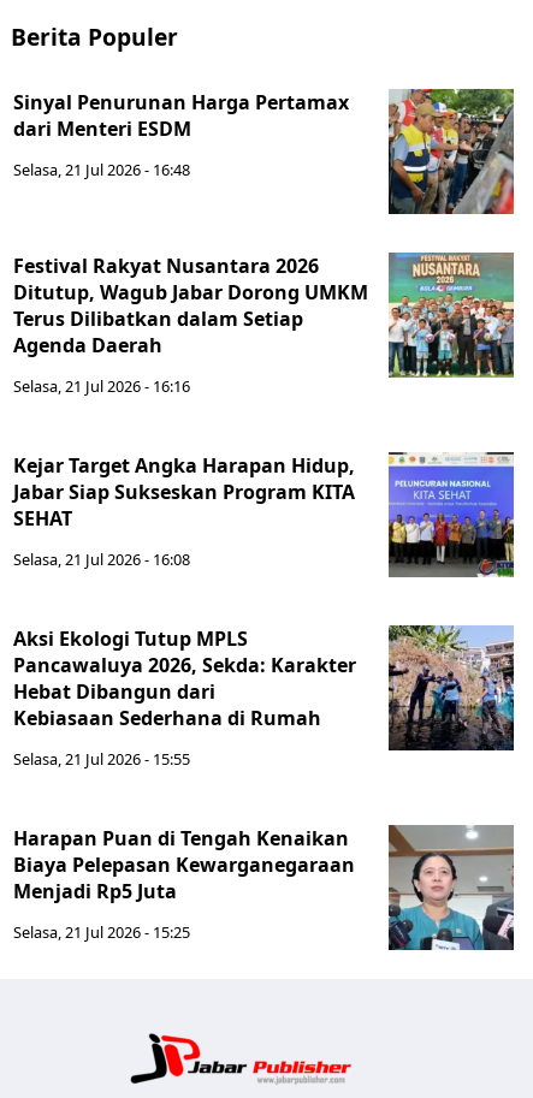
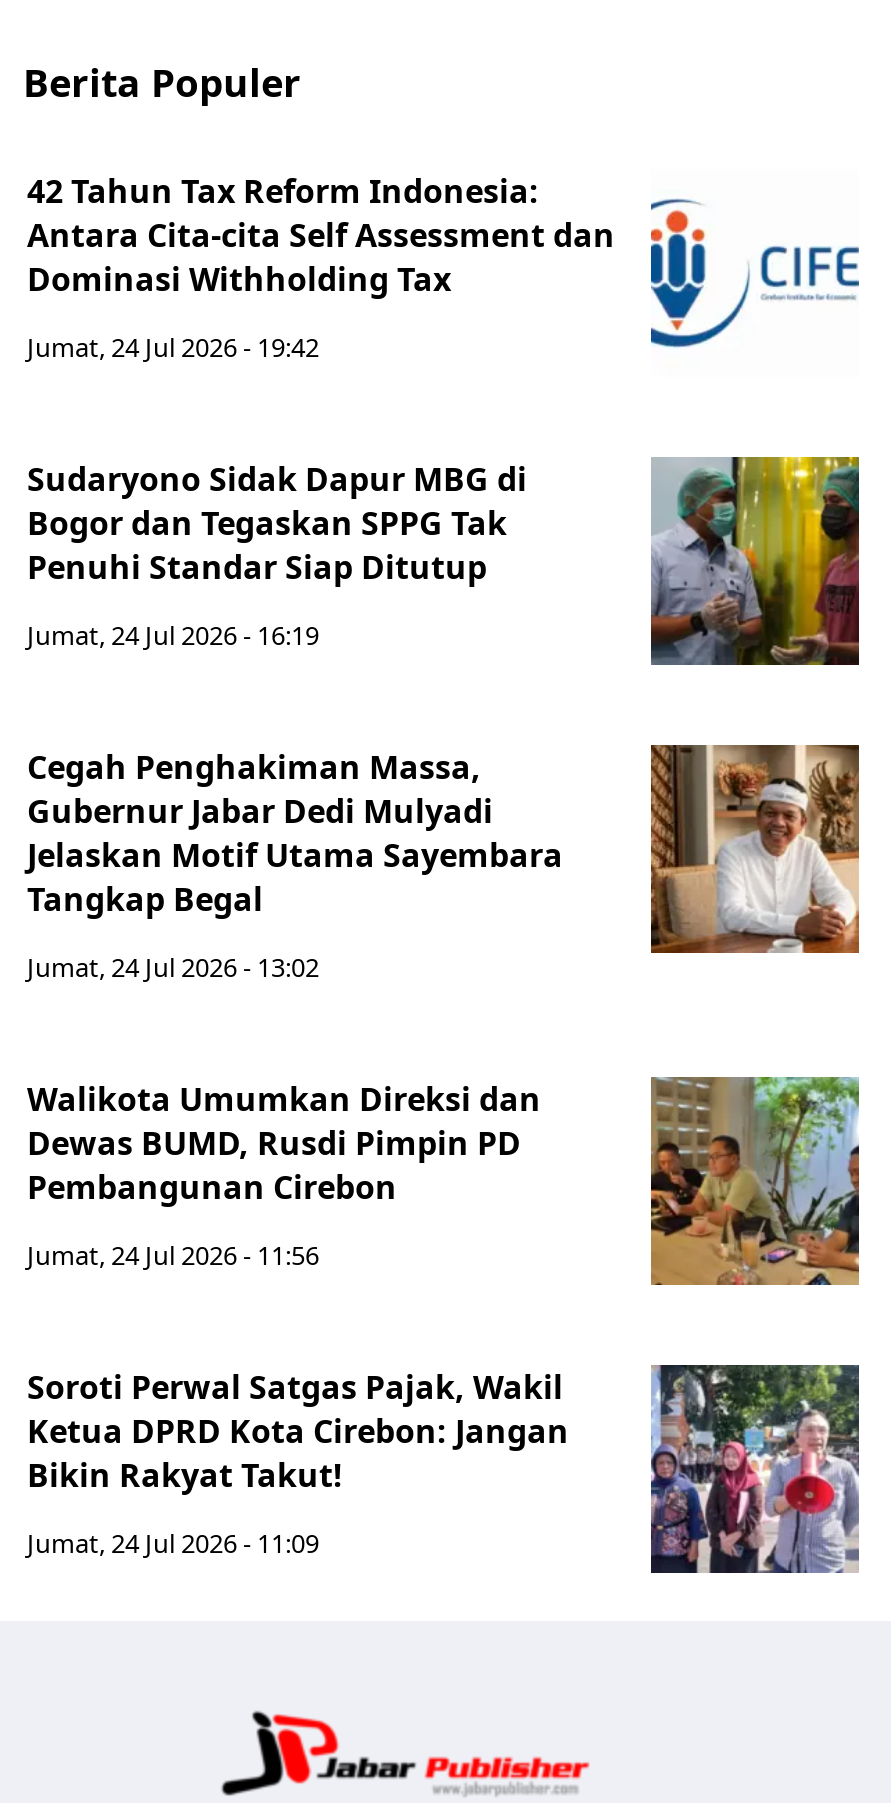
- [image]
- Sinyal Penurunan Harga Pertamax
- dari Menteri ESDM
+ [image]
+ 42 Tahun Tax Reform Indonesia:
+ Antara Cita-cita Self Assessment dan
+ Dominasi Withholding Tax

- Selasa, 21 Jul 2026 - 16:48
+ Jumat, 24 Jul 2026 - 19:42

- Festival Rakyat Nusantara 2026
- Ditutup, Wagub Jabar Dorong UMKM
- Terus Dilibatkan dalam Setiap
- Agenda Daerah
+ Sudaryono Sidak Dapur MBG di
+ Bogor dan Tegaskan SPPG Tak
+ Penuhi Standar Siap Ditutup

- [image]
+ [image]

- Selasa, 21 Jul 2026 - 16:16
+ Jumat, 24 Jul 2026 - 16:19

- Kejar Target Angka Harapan Hidup,
- Jabar Siap Sukseskan Program KITA
- SEHAT
+ Cegah Penghakiman Massa,
+ Gubernur Jabar Dedi Mulyadi
+ Jelaskan Motif Utama Sayembara
+ Tangkap Begal

- [image]
+ [image]

- Selasa, 21 Jul 2026 - 16:08
+ Jumat, 24 Jul 2026 - 13:02

- Aksi Ekologi Tutup MPLS
- Pancawaluya 2026, Sekda: Karakter
- Hebat Dibangun dari
- Kebiasaan Sederhana di Rumah
+ Walikota Umumkan Direksi dan
+ Dewas BUMD, Rusdi Pimpin PD
+ Pembangunan Cirebon

- [image]
+ [image]

- Selasa, 21 Jul 2026 - 15:55
+ Jumat, 24 Jul 2026 - 11:56

- [image]
- Harapan Puan di Tengah Kenaikan
- Biaya Pelepasan Kewarganegaraan
- Menjadi Rp5 Juta
+ [image]
+ Soroti Perwal Satgas Pajak, Wakil
+ Ketua DPRD Kota Cirebon: Jangan
+ Bikin Rakyat Takut!

- Selasa, 21 Jul 2026 - 15:25
+ Jumat, 24 Jul 2026 - 11:09
